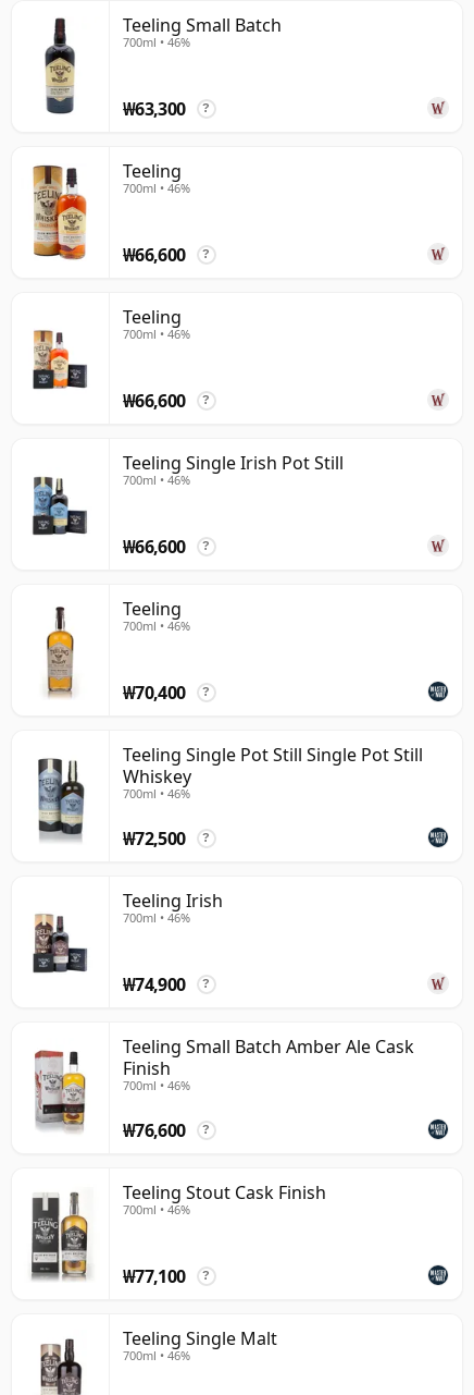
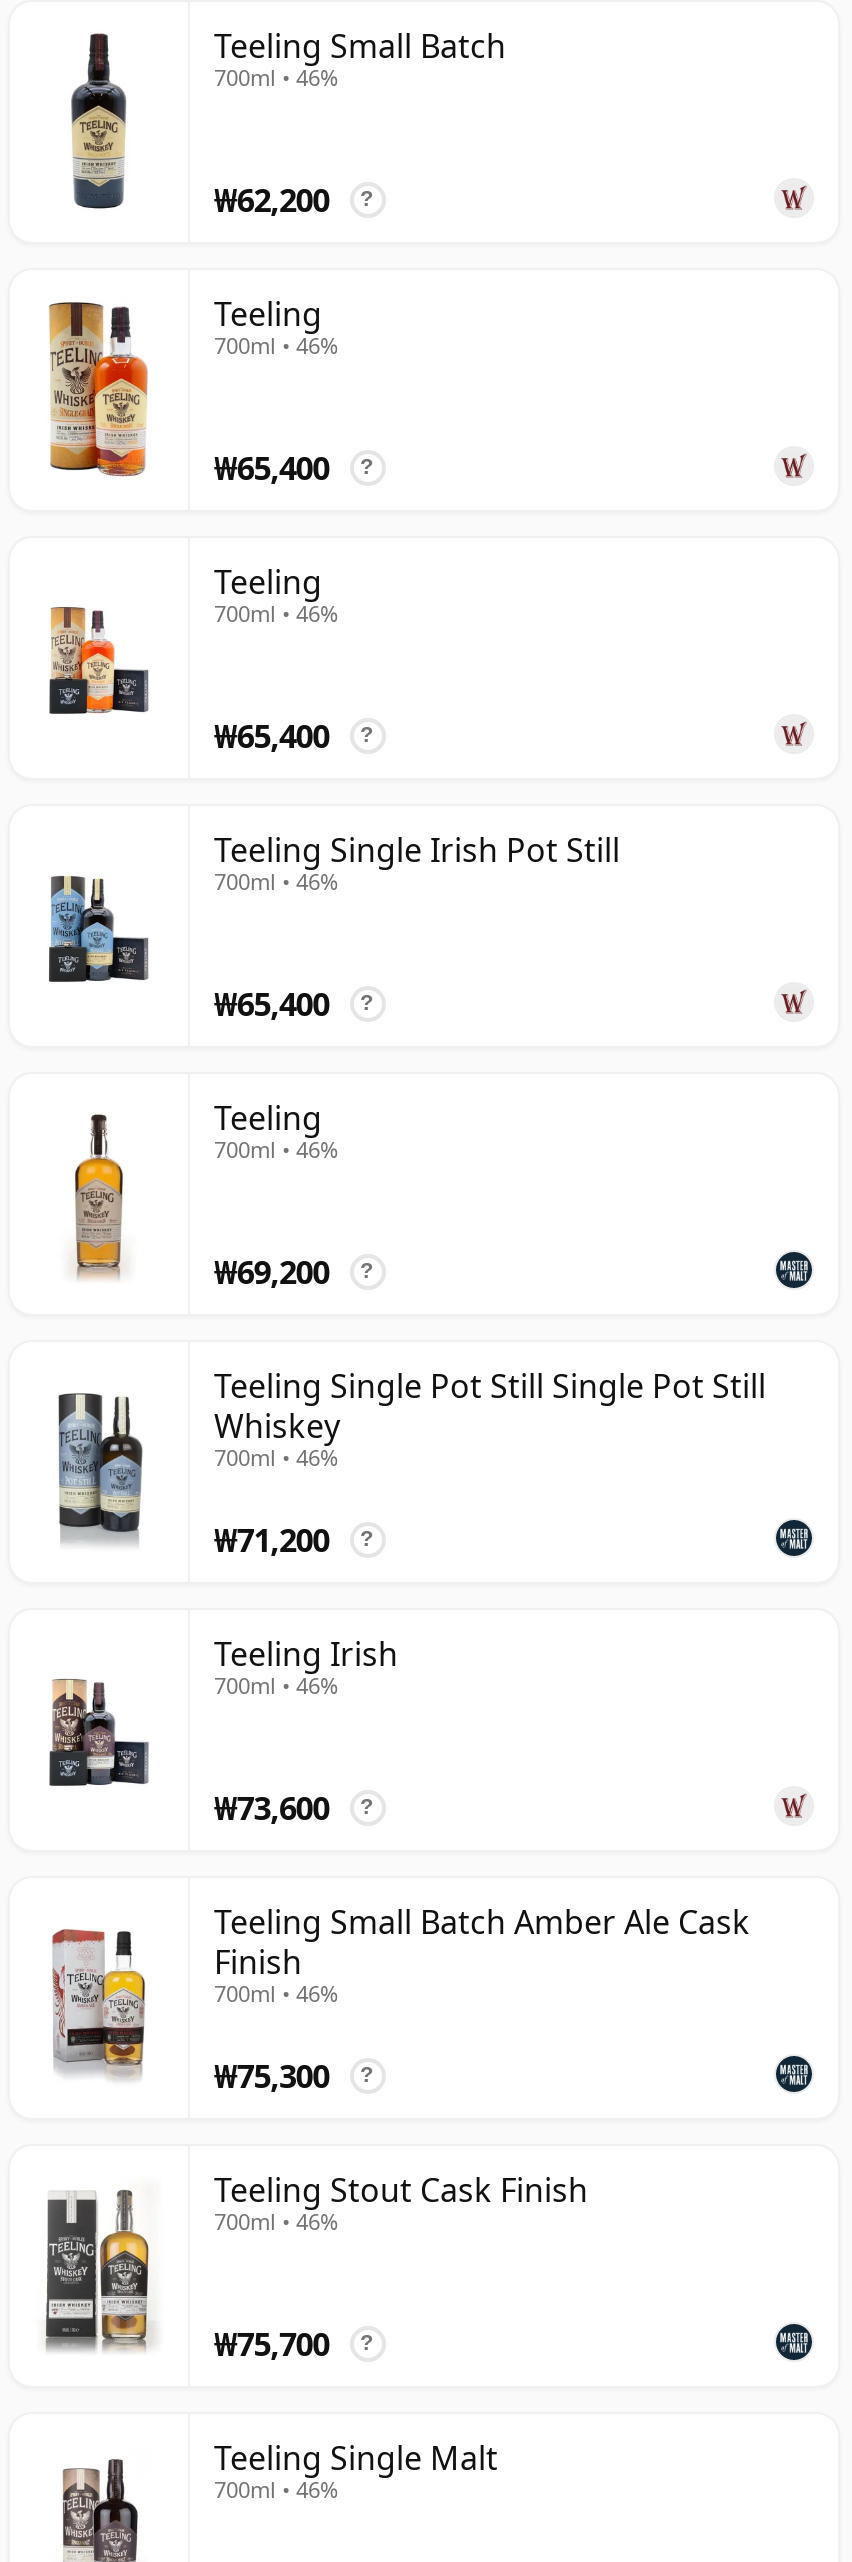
- ₩63,300
+ ₩62,200

- ₩66,600
+ ₩65,400

- ₩66,600
+ ₩65,400

- ₩66,600
+ ₩65,400

- ₩70,400
+ ₩69,200

- ₩72,500
+ ₩71,200

- ₩74,900
+ ₩73,600

- ₩76,600
+ ₩75,300

- ₩77,100
+ ₩75,700
